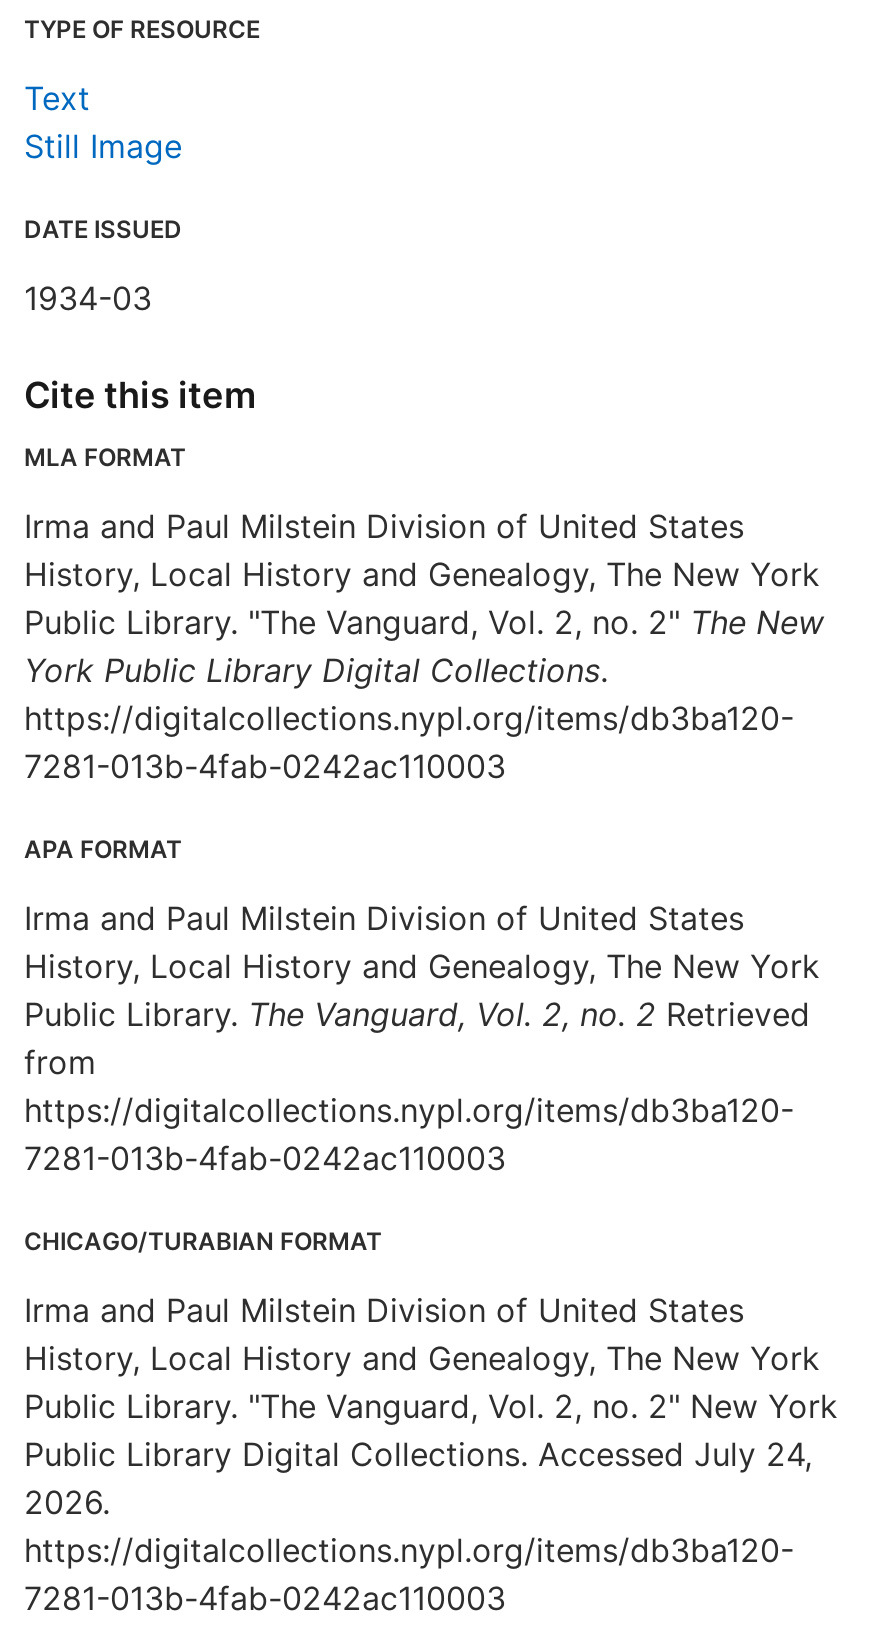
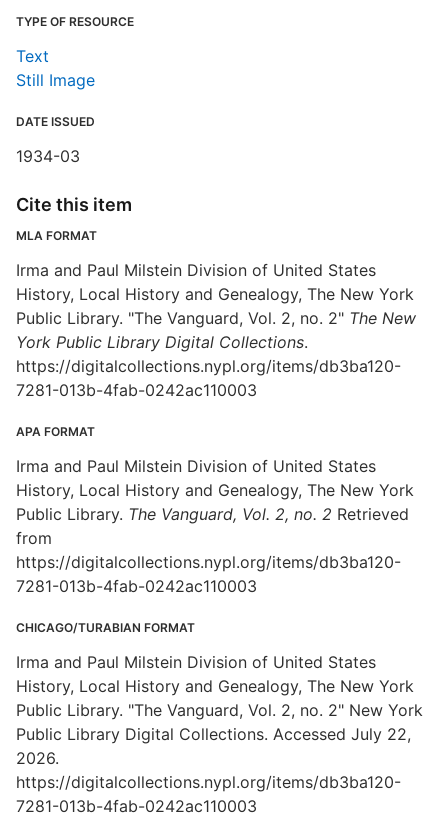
- Public Library Digital Collections. Accessed July 24,
+ Public Library Digital Collections. Accessed July 22,
